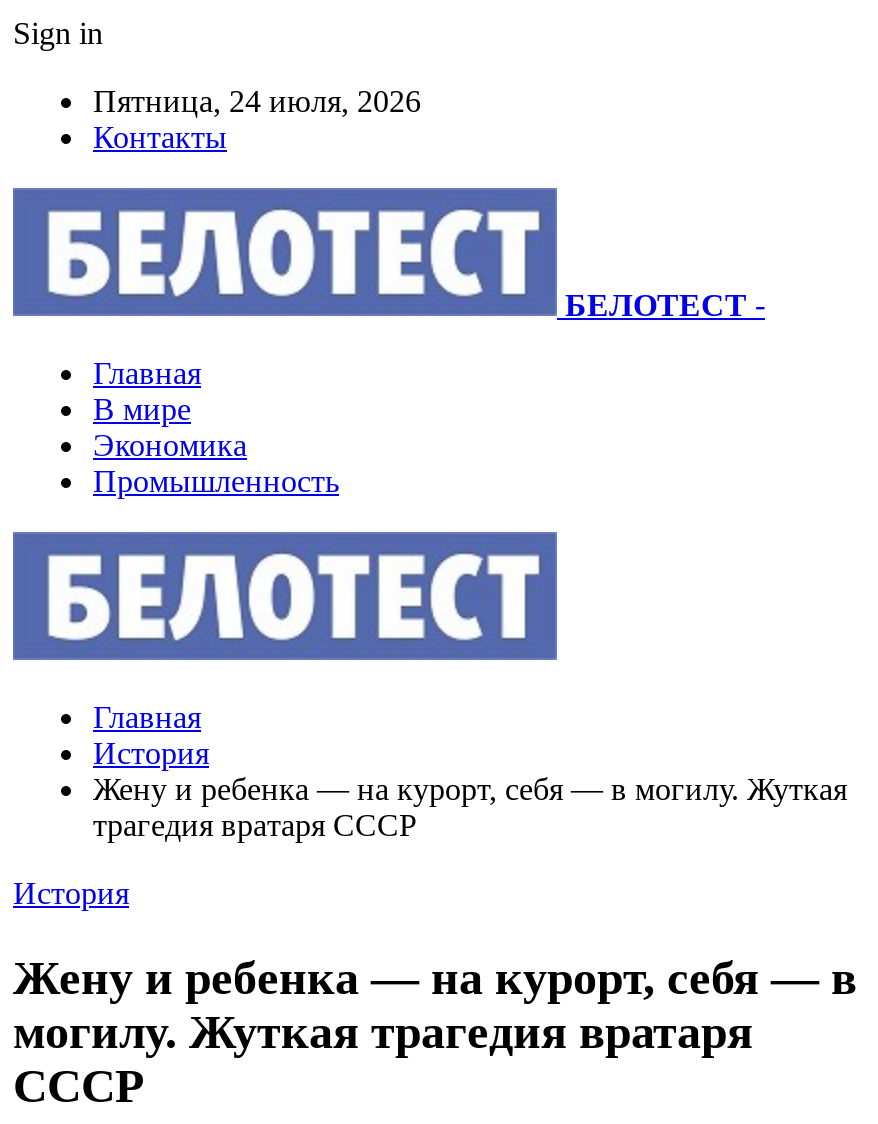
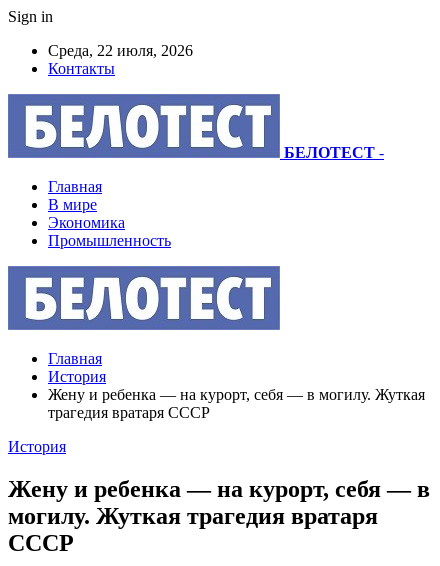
- Пятница, 24 июля, 2026
+ Среда, 22 июля, 2026
